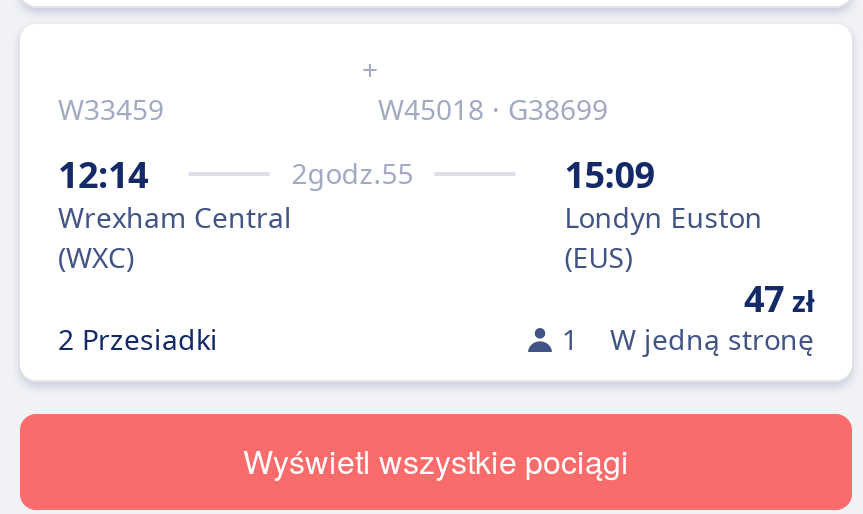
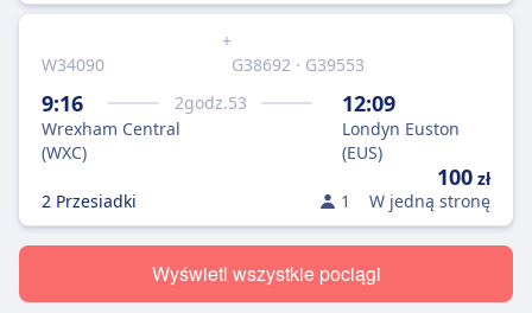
- W33459
+ W34090

- W45018 · G38699
+ G38692 · G39553

- 12:14
- 2godz.55
+ 9:16
+ 2godz.53

- 15:09
+ 12:09

- 47 zł
+ 100 zł
